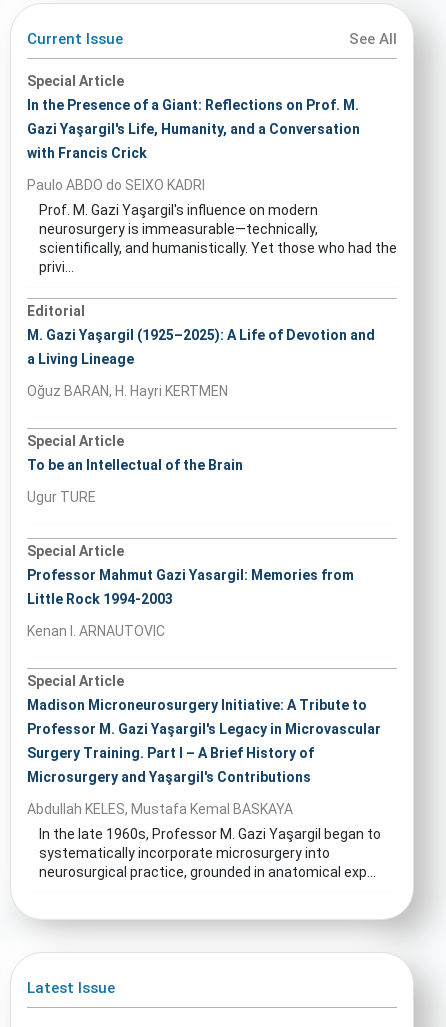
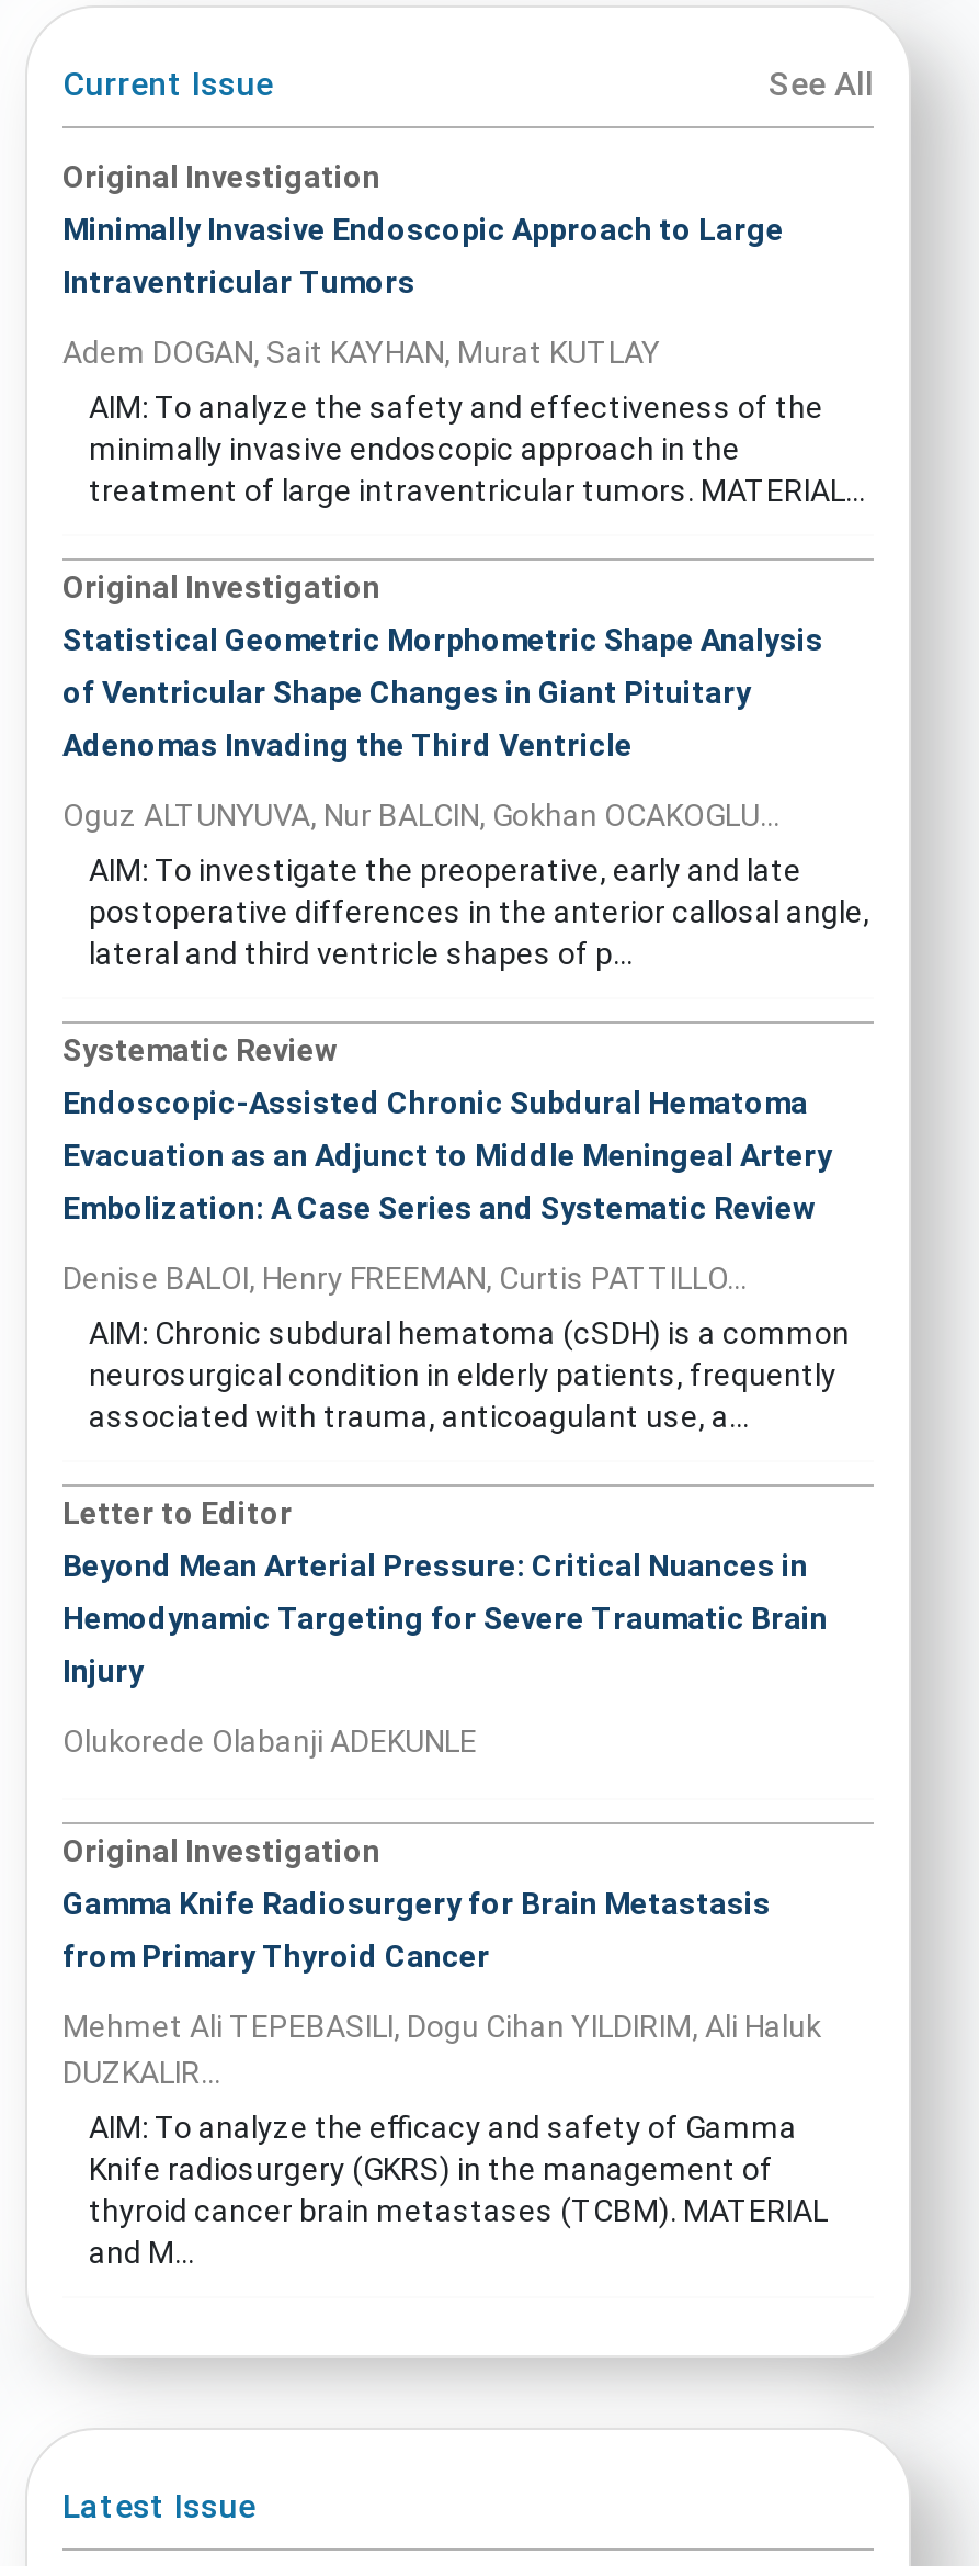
- Special Article
- In the Presence of a Giant: Reflections on Prof. M.
- Gazi Yaşargil's Life, Humanity, and a Conversation
- with Francis Crick
- Paulo ABDO do SEIXO KADRI
- Prof. M. Gazi Yaşargil's influence on modern
- neurosurgery is immeasurable—technically,
- scientifically, and humanistically. Yet those who had the
- privi...
- Editorial
- M. Gazi Yaşargil (1925–2025): A Life of Devotion and
- a Living Lineage
- Oğuz BARAN, H. Hayri KERTMEN
- Special Article
- To be an Intellectual of the Brain
- Ugur TURE
- Special Article
- Professor Mahmut Gazi Yasargil: Memories from
- Little Rock 1994-2003
- Kenan I. ARNAUTOVIC
- Special Article
- Madison Microneurosurgery Initiative: A Tribute to
- Professor M. Gazi Yaşargil's Legacy in Microvascular
- Surgery Training. Part I – A Brief History of
- Microsurgery and Yaşargil's Contributions
- Abdullah KELES, Mustafa Kemal BASKAYA
- In the late 1960s, Professor M. Gazi Yaşargil began to
- systematically incorporate microsurgery into
- neurosurgical practice, grounded in anatomical exp...
+ Original Investigation
+ Minimally Invasive Endoscopic Approach to Large
+ Intraventricular Tumors
+ Adem DOGAN, Sait KAYHAN, Murat KUTLAY
+ AIM: To analyze the safety and effectiveness of the
+ minimally invasive endoscopic approach in the
+ treatment of large intraventricular tumors. MATERIAL...
+ Original Investigation
+ Statistical Geometric Morphometric Shape Analysis
+ of Ventricular Shape Changes in Giant Pituitary
+ Adenomas Invading the Third Ventricle
+ Oguz ALTUNYUVA, Nur BALCIN, Gokhan OCAKOGLU...
+ AIM: To investigate the preoperative, early and late
+ postoperative differences in the anterior callosal angle,
+ lateral and third ventricle shapes of p...
+ Systematic Review
+ Endoscopic-Assisted Chronic Subdural Hematoma
+ Evacuation as an Adjunct to Middle Meningeal Artery
+ Embolization: A Case Series and Systematic Review
+ Denise BALOI, Henry FREEMAN, Curtis PATTILLO...
+ AIM: Chronic subdural hematoma (cSDH) is a common
+ neurosurgical condition in elderly patients, frequently
+ associated with trauma, anticoagulant use, a...
+ Letter to Editor
+ Beyond Mean Arterial Pressure: Critical Nuances in
+ Hemodynamic Targeting for Severe Traumatic Brain
+ Injury
+ Olukorede Olabanji ADEKUNLE
+ Original Investigation
+ Gamma Knife Radiosurgery for Brain Metastasis
+ from Primary Thyroid Cancer
+ Mehmet Ali TEPEBASILI, Dogu Cihan YILDIRIM, Ali Haluk
+ DUZKALIR...
+ AIM: To analyze the efficacy and safety of Gamma
+ Knife radiosurgery (GKRS) in the management of
+ thyroid cancer brain metastases (TCBM). MATERIAL
+ and M...
